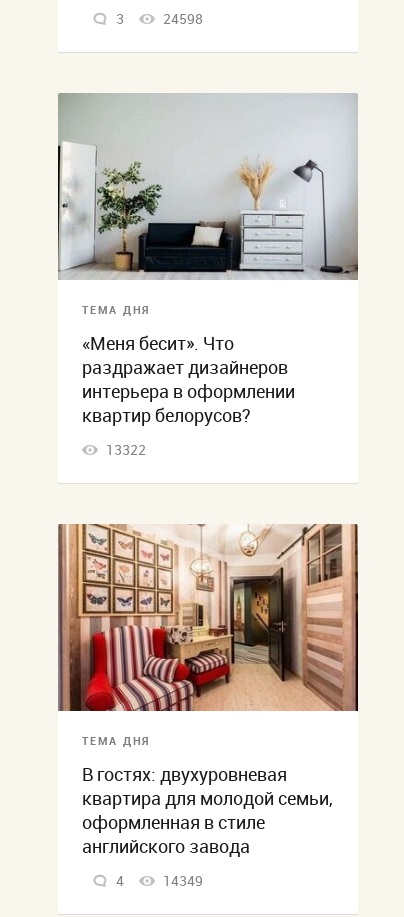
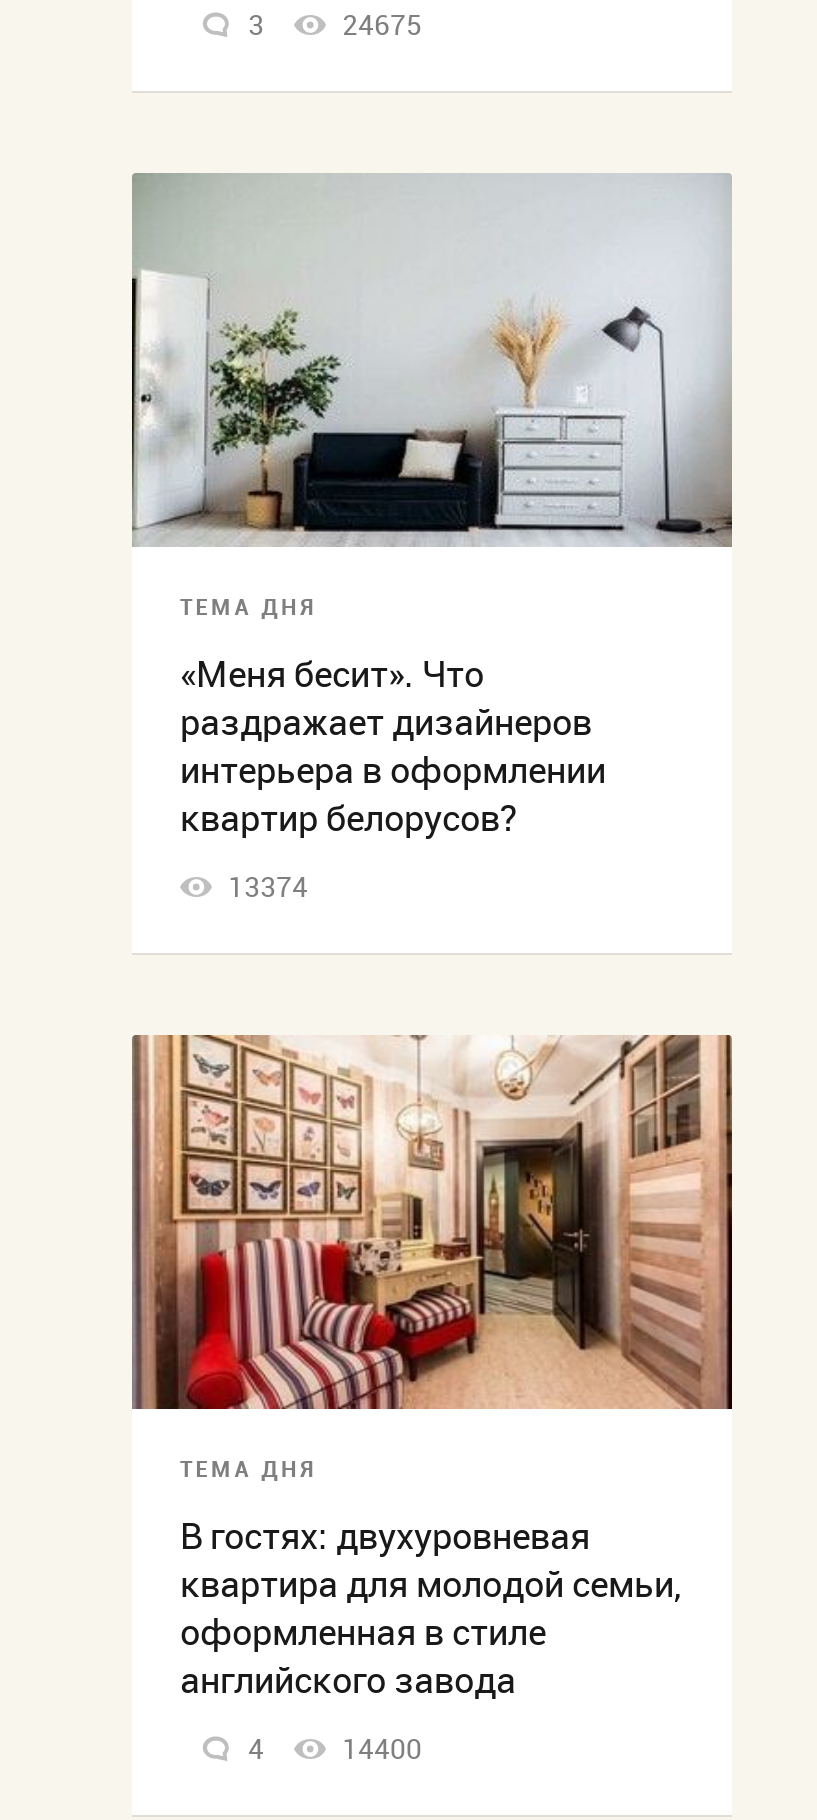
- 24598
+ 24675

- 13322
+ 13374

- 14349
+ 14400
